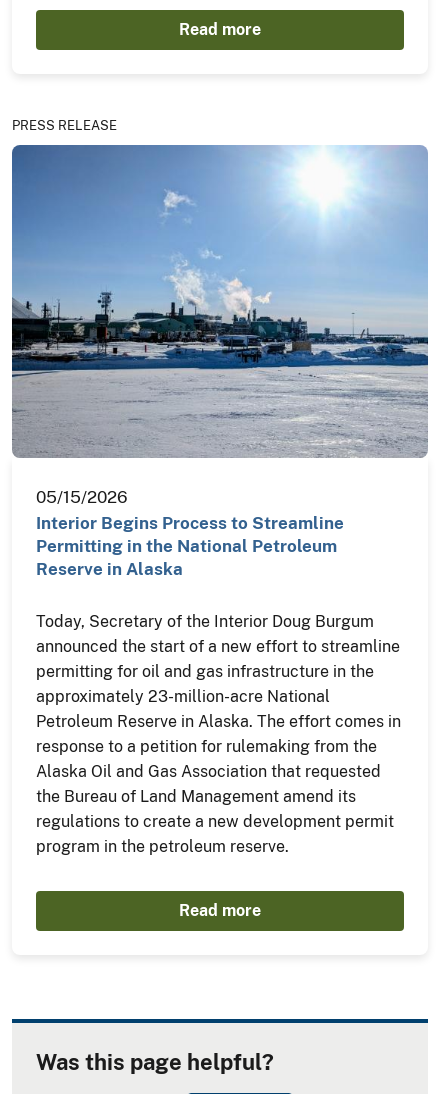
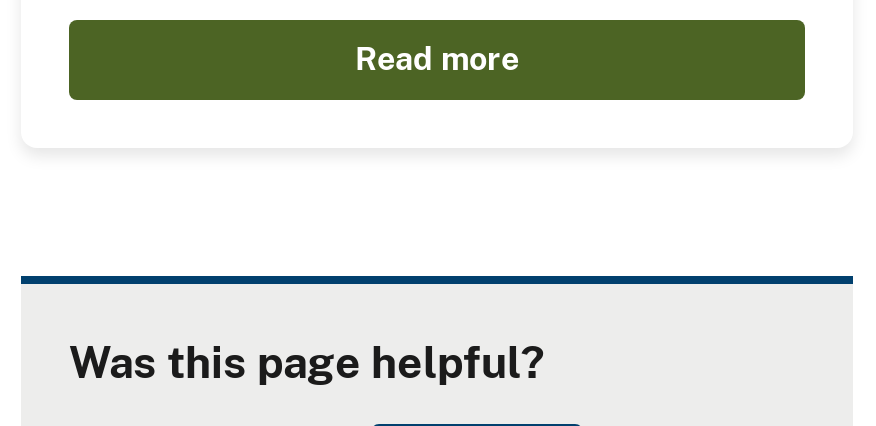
- PRESS RELEASE

- [image]
- 05/15/2026
- Interior Begins Process to Streamline
- Permitting in the National Petroleum
- Reserve in Alaska
- Today, Secretary of the Interior Doug Burgum
- announced the start of a new effort to streamline
- permitting for oil and gas infrastructure in the
- approximately 23-million-acre National
- Petroleum Reserve in Alaska. The effort comes in
- response to a petition for rulemaking from the
- Alaska Oil and Gas Association that requested
- the Bureau of Land Management amend its
- regulations to create a new development permit
- program in the petroleum reserve.
- Read more
